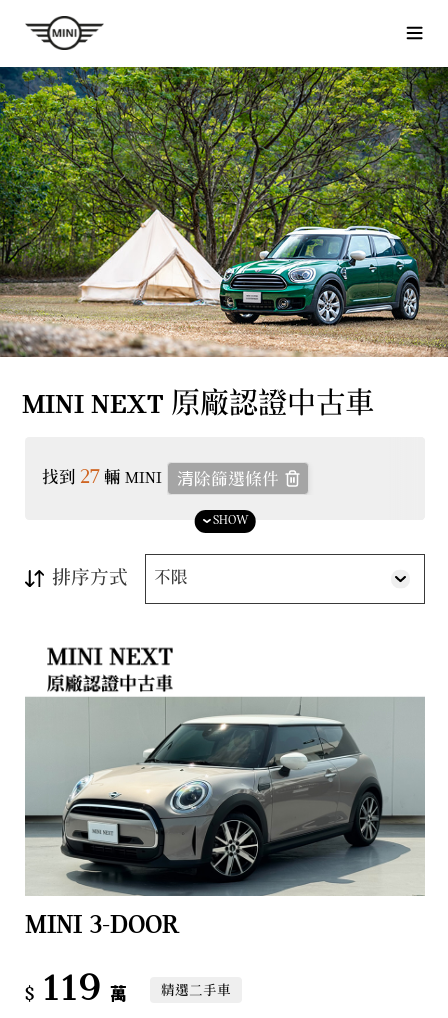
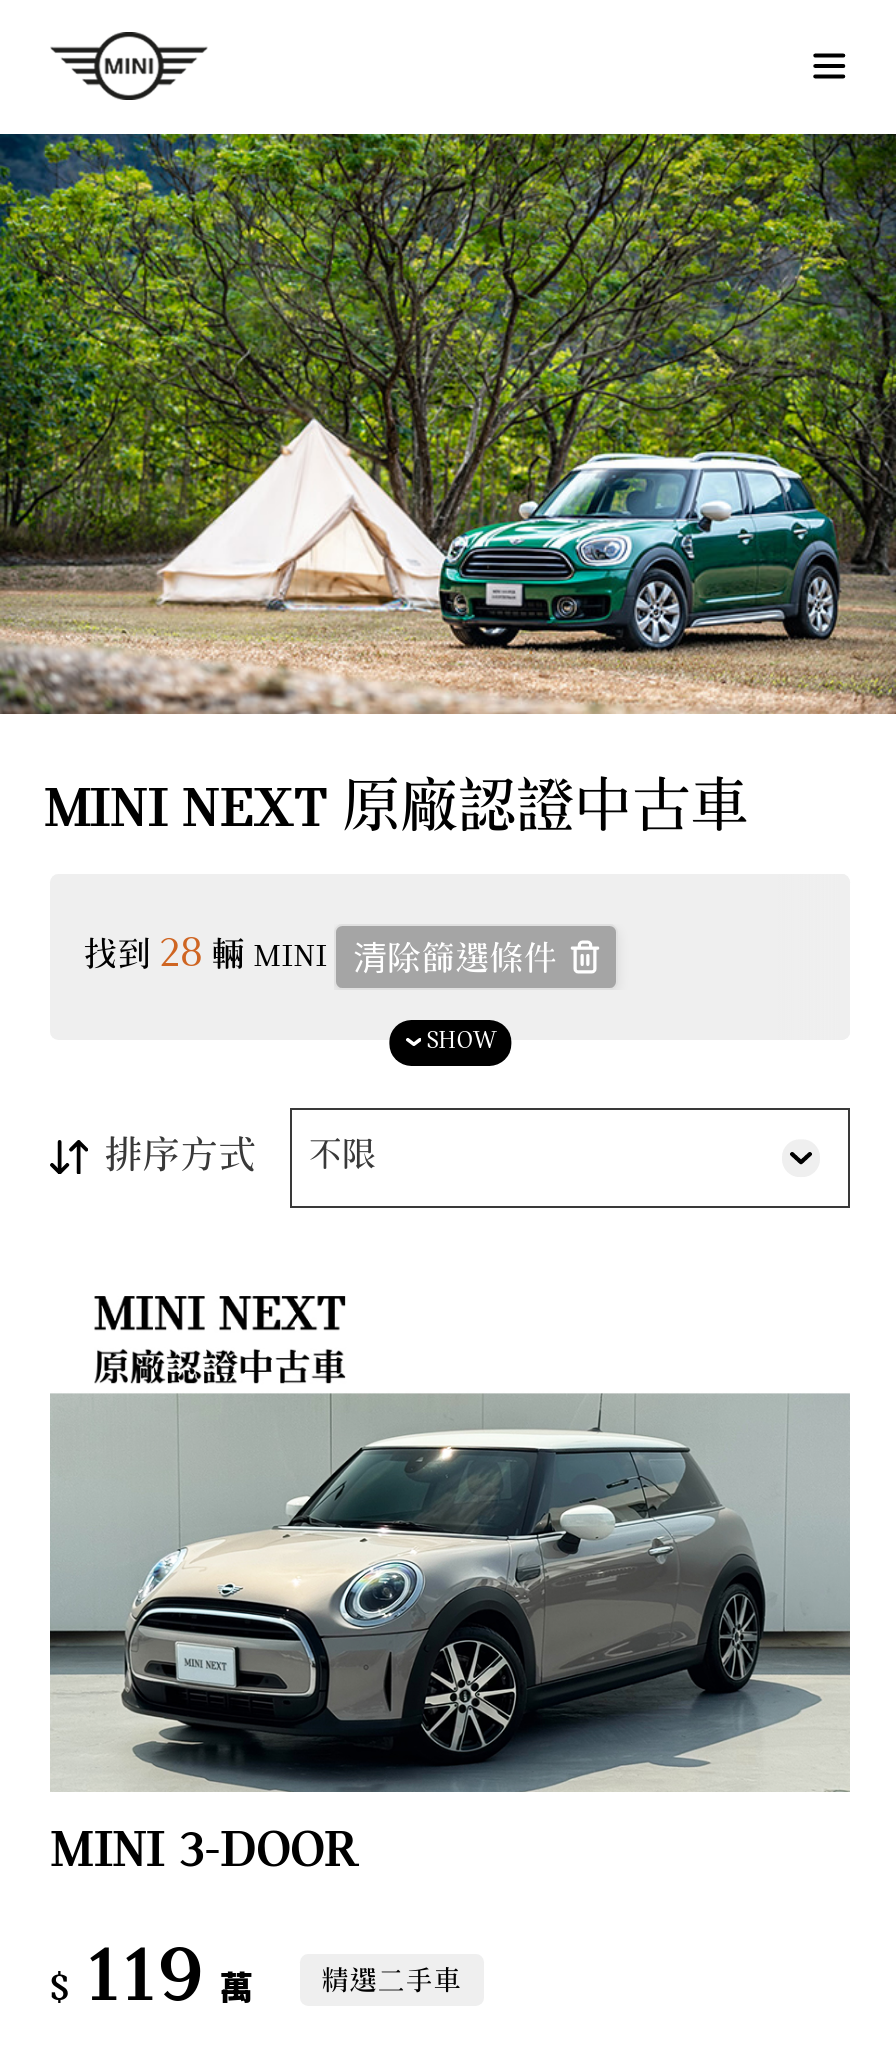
- 找到27輛 MINI 清除篩選條件
+ 找到28輛 MINI 清除篩選條件
